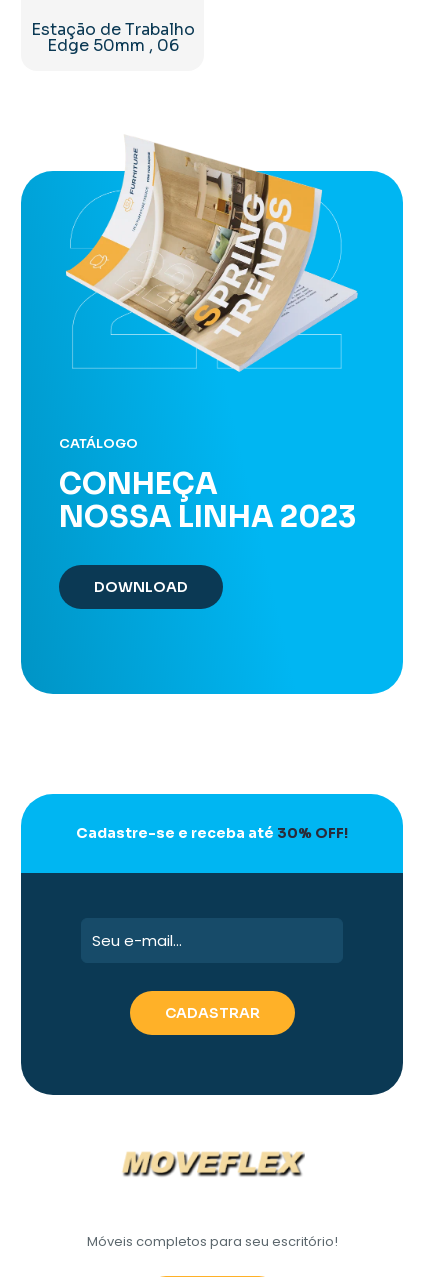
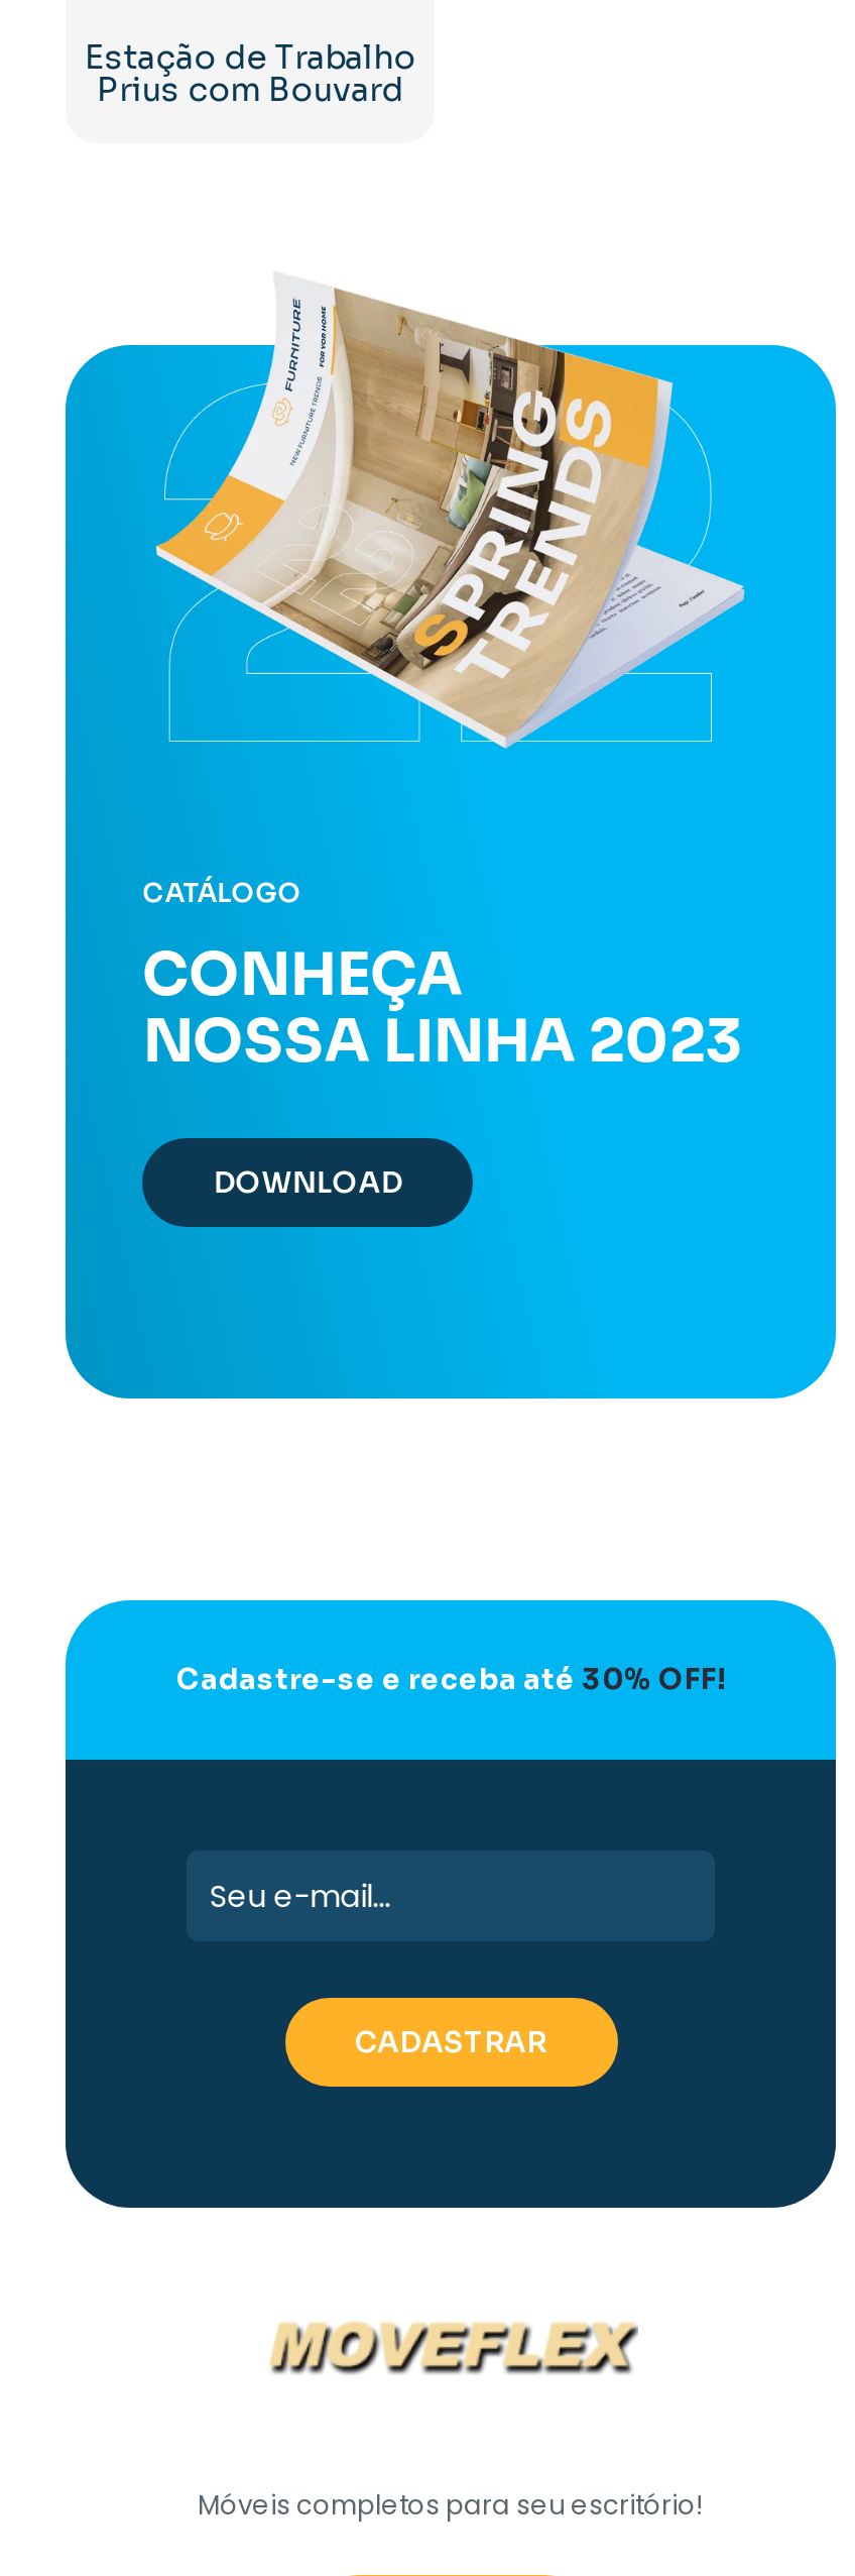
- Edge 50mm , 06
+ Prius com Bouvard
